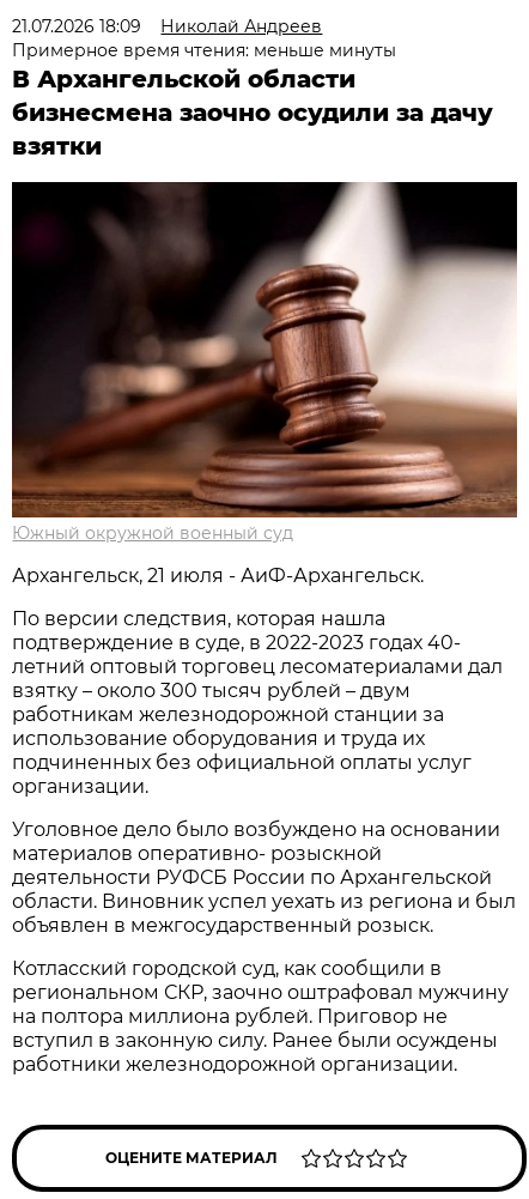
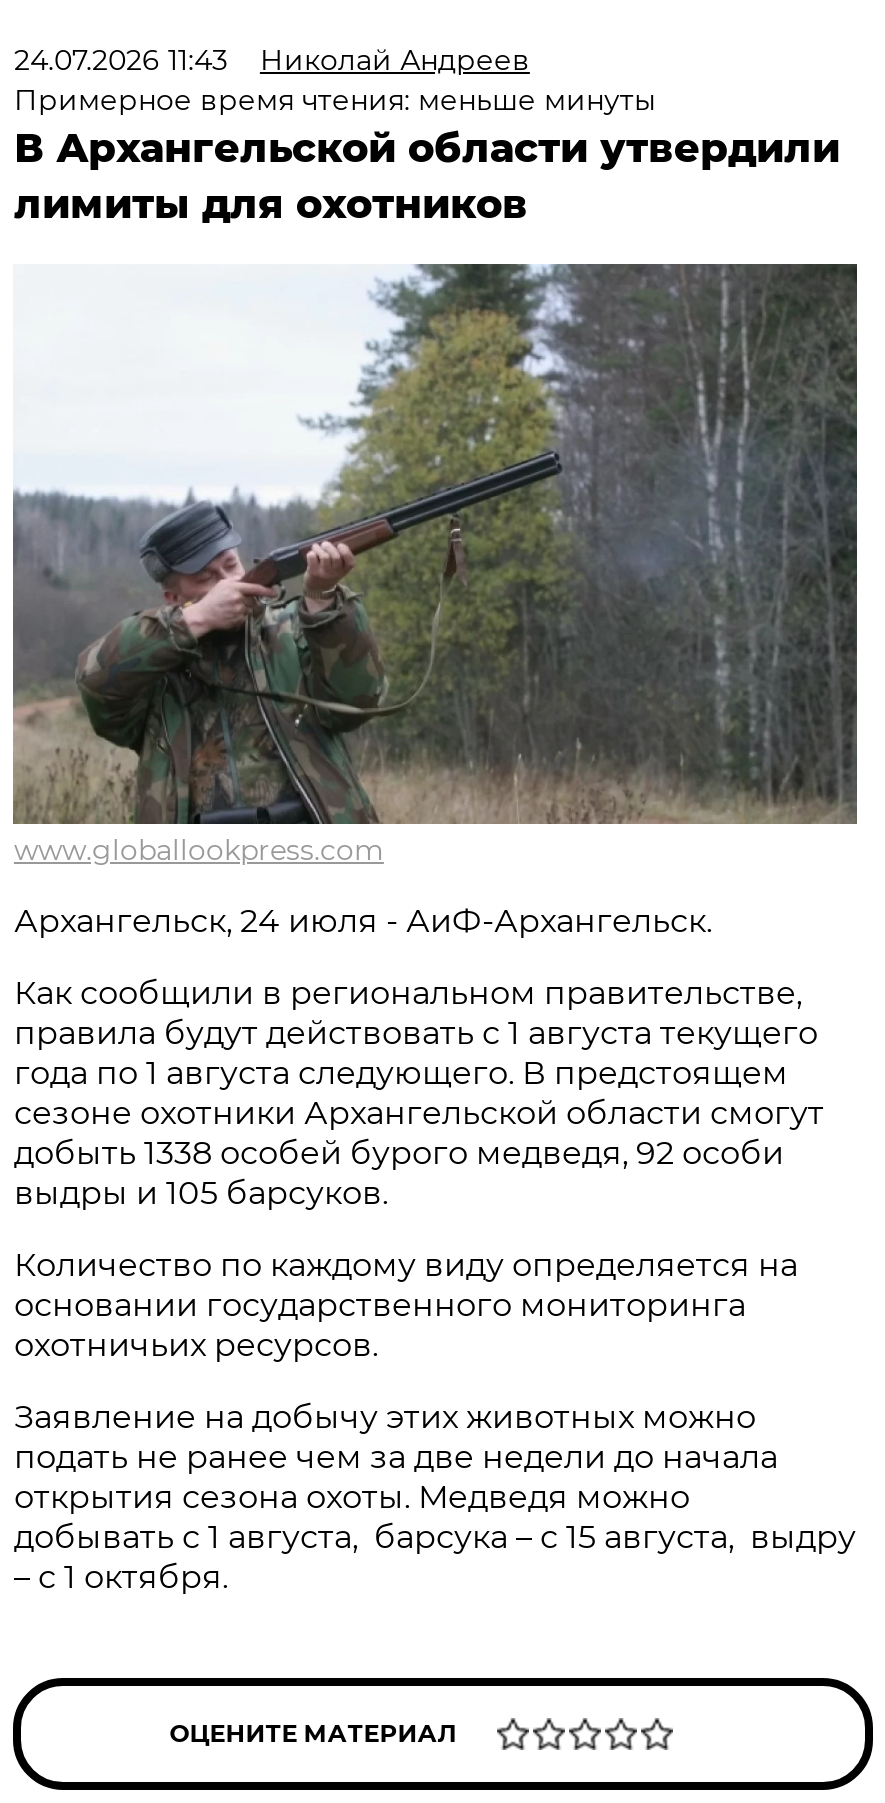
- 21.07.2026 18:09 Николай Андреев
+ 24.07.2026 11:43 Николай Андреев

- В Архангельской области
- бизнесмена заочно осудили за дачу
- взятки
+ В Архангельской области утвердили
+ лимиты для охотников

- [image]
- Южный окружной военный суд
+ [image]
+ www.globallookpress.com

- Архангельск, 21 июля - АиФ-Архангельск.
+ Архангельск, 24 июля - АиФ-Архангельск.

- По версии следствия, которая нашла
- подтверждение в суде, в 2022-2023 годах 40-
- летний оптовый торговец лесоматериалами дал
- взятку – около 300 тысяч рублей – двум
- работникам железнодорожной станции за
- использование оборудования и труда их
- подчиненных без официальной оплаты услуг
- организации.
+ Как сообщили в региональном правительстве,
+ правила будут действовать с 1 августа текущего
+ года по 1 августа следующего. В предстоящем
+ сезоне охотники Архангельской области смогут
+ добыть 1338 особей бурого медведя, 92 особи
+ выдры и 105 барсуков.

- Уголовное дело было возбуждено на основании
- материалов оперативно- розыскной
- деятельности РУФСБ России по Архангельской
- области. Виновник успел уехать из региона и был
- объявлен в межгосударственный розыск.
+ Количество по каждому виду определяется на
+ основании государственного мониторинга
+ охотничьих ресурсов.

- Котласский городской суд, как сообщили в
- региональном СКР, заочно оштрафовал мужчину
- на полтора миллиона рублей. Приговор не
- вступил в законную силу. Ранее были осуждены
- работники железнодорожной организации.
+ Заявление на добычу этих животных можно
+ подать не ранее чем за две недели до начала
+ открытия сезона охоты. Медведя можно
+ добывать с 1 августа, барсука – с 15 августа, выдру
+ – с 1 октября.
